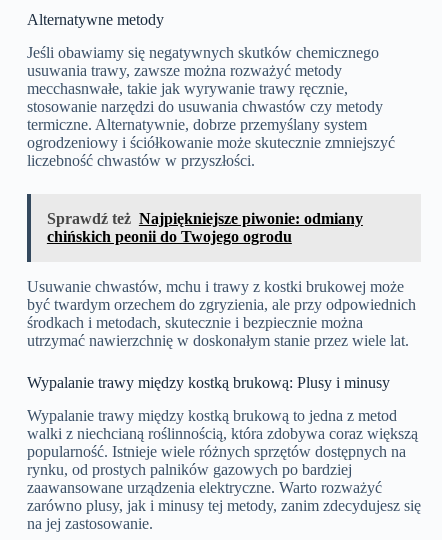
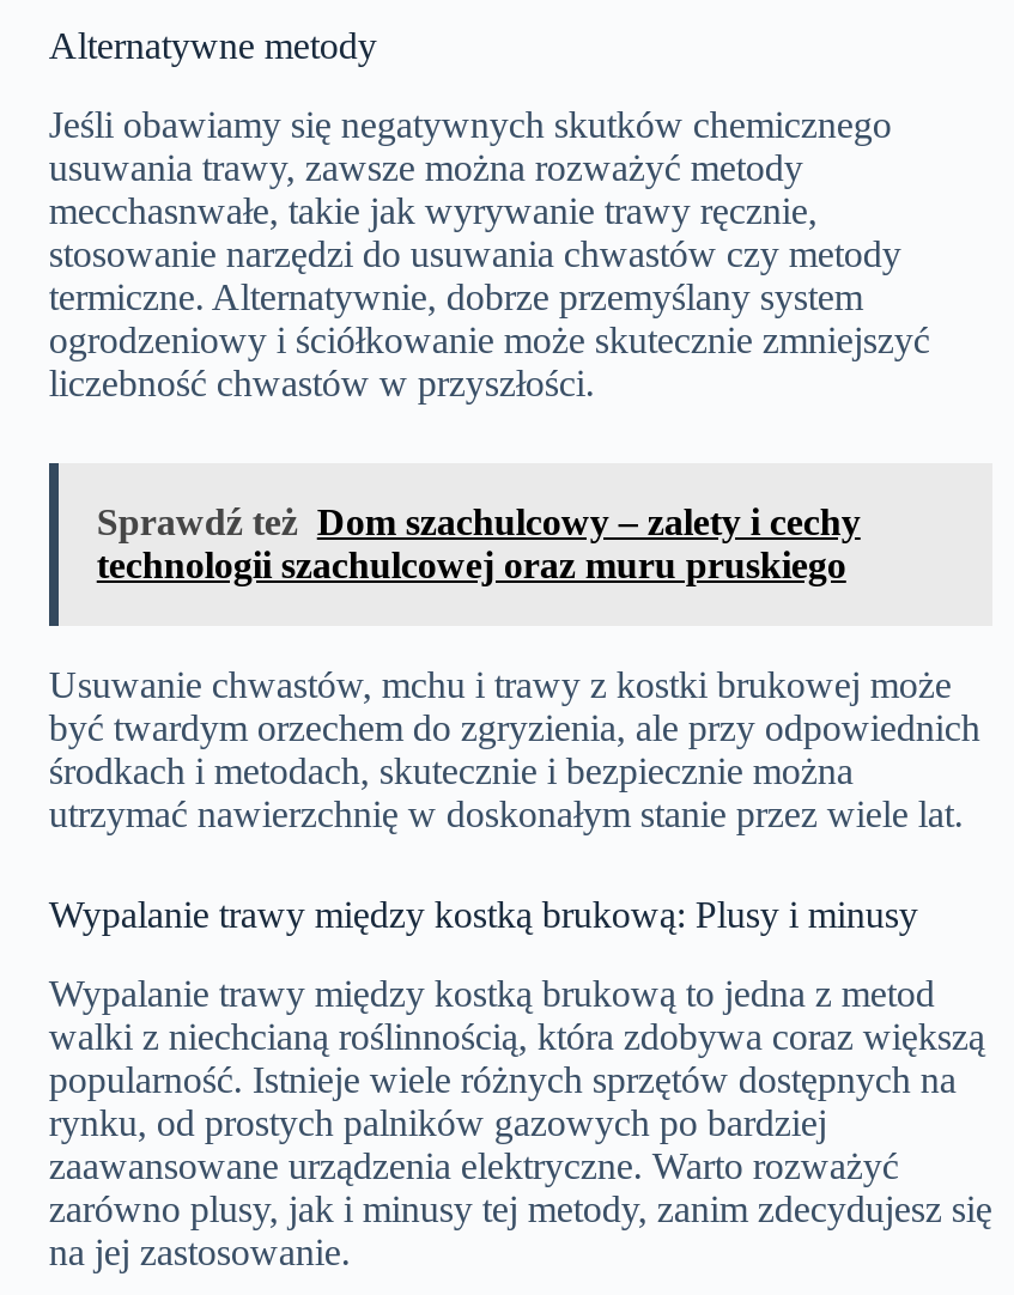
- Sprawdź też Najpiękniejsze piwonie: odmiany
- chińskich peonii do Twojego ogrodu
+ Sprawdź też Dom szachulcowy – zalety i cechy
+ technologii szachulcowej oraz muru pruskiego
